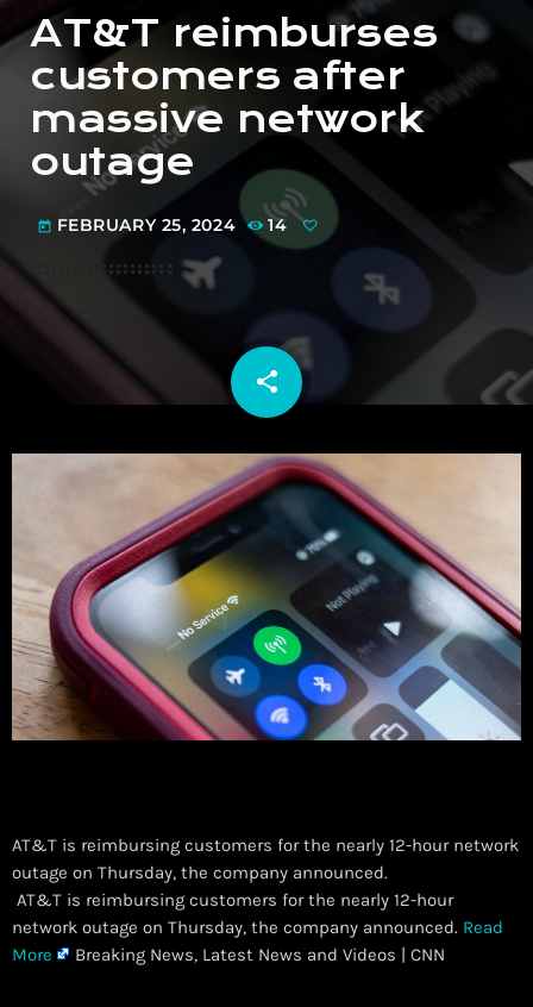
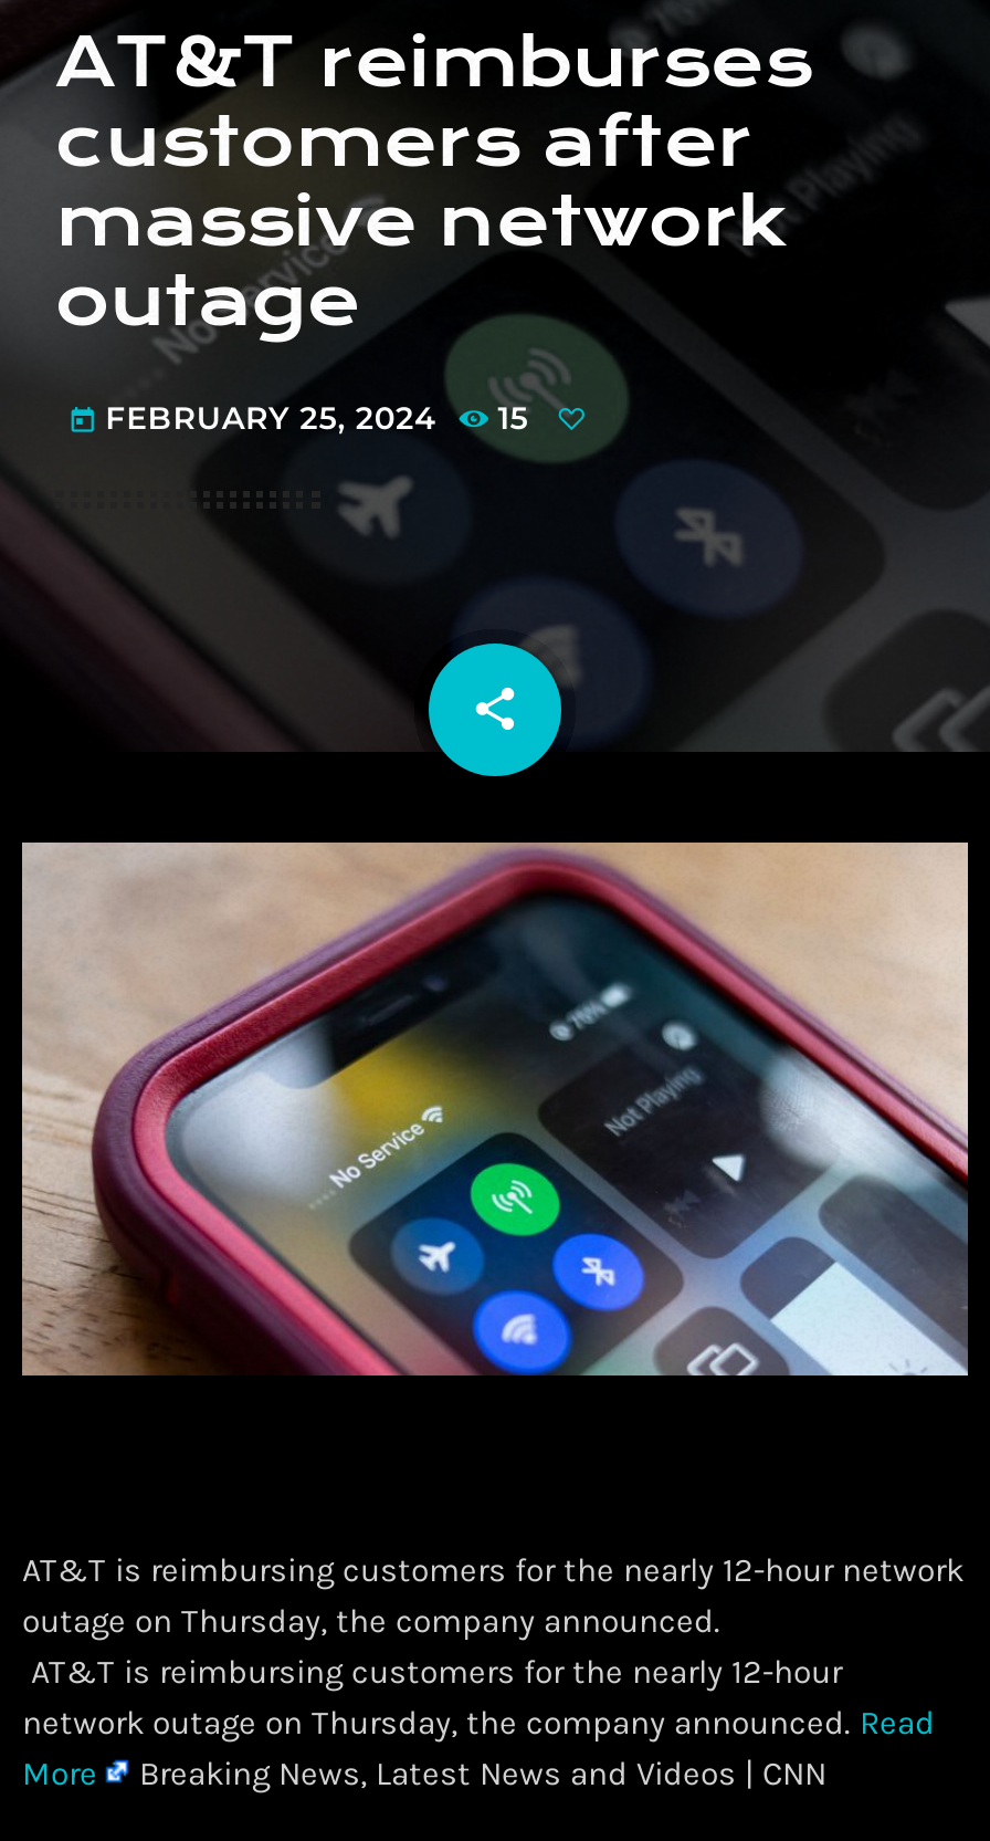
- 14
+ 15
